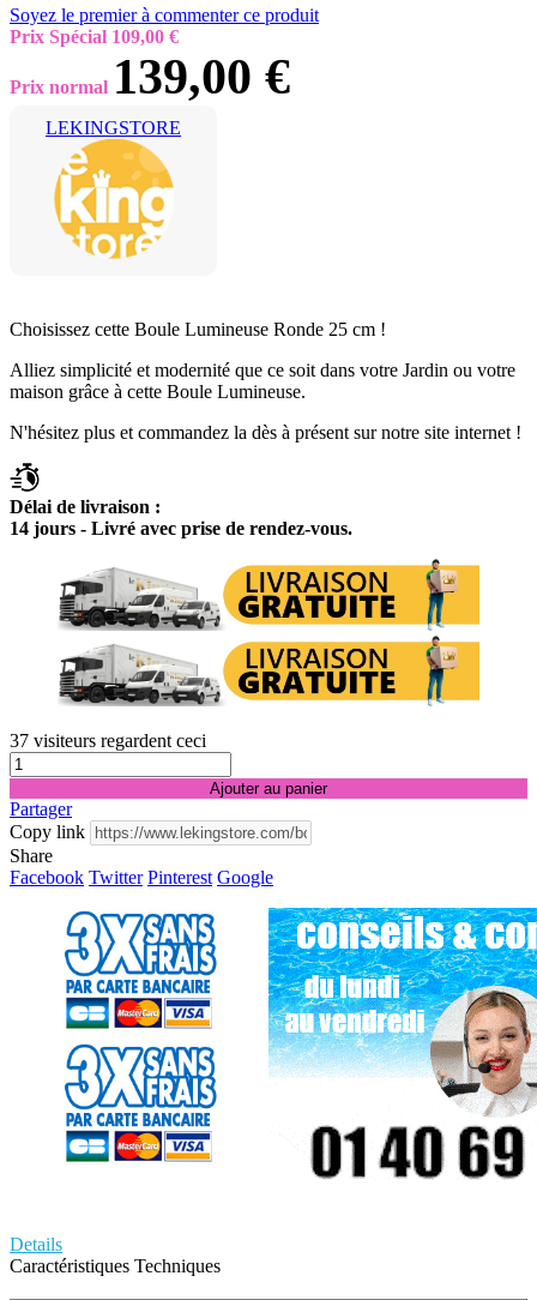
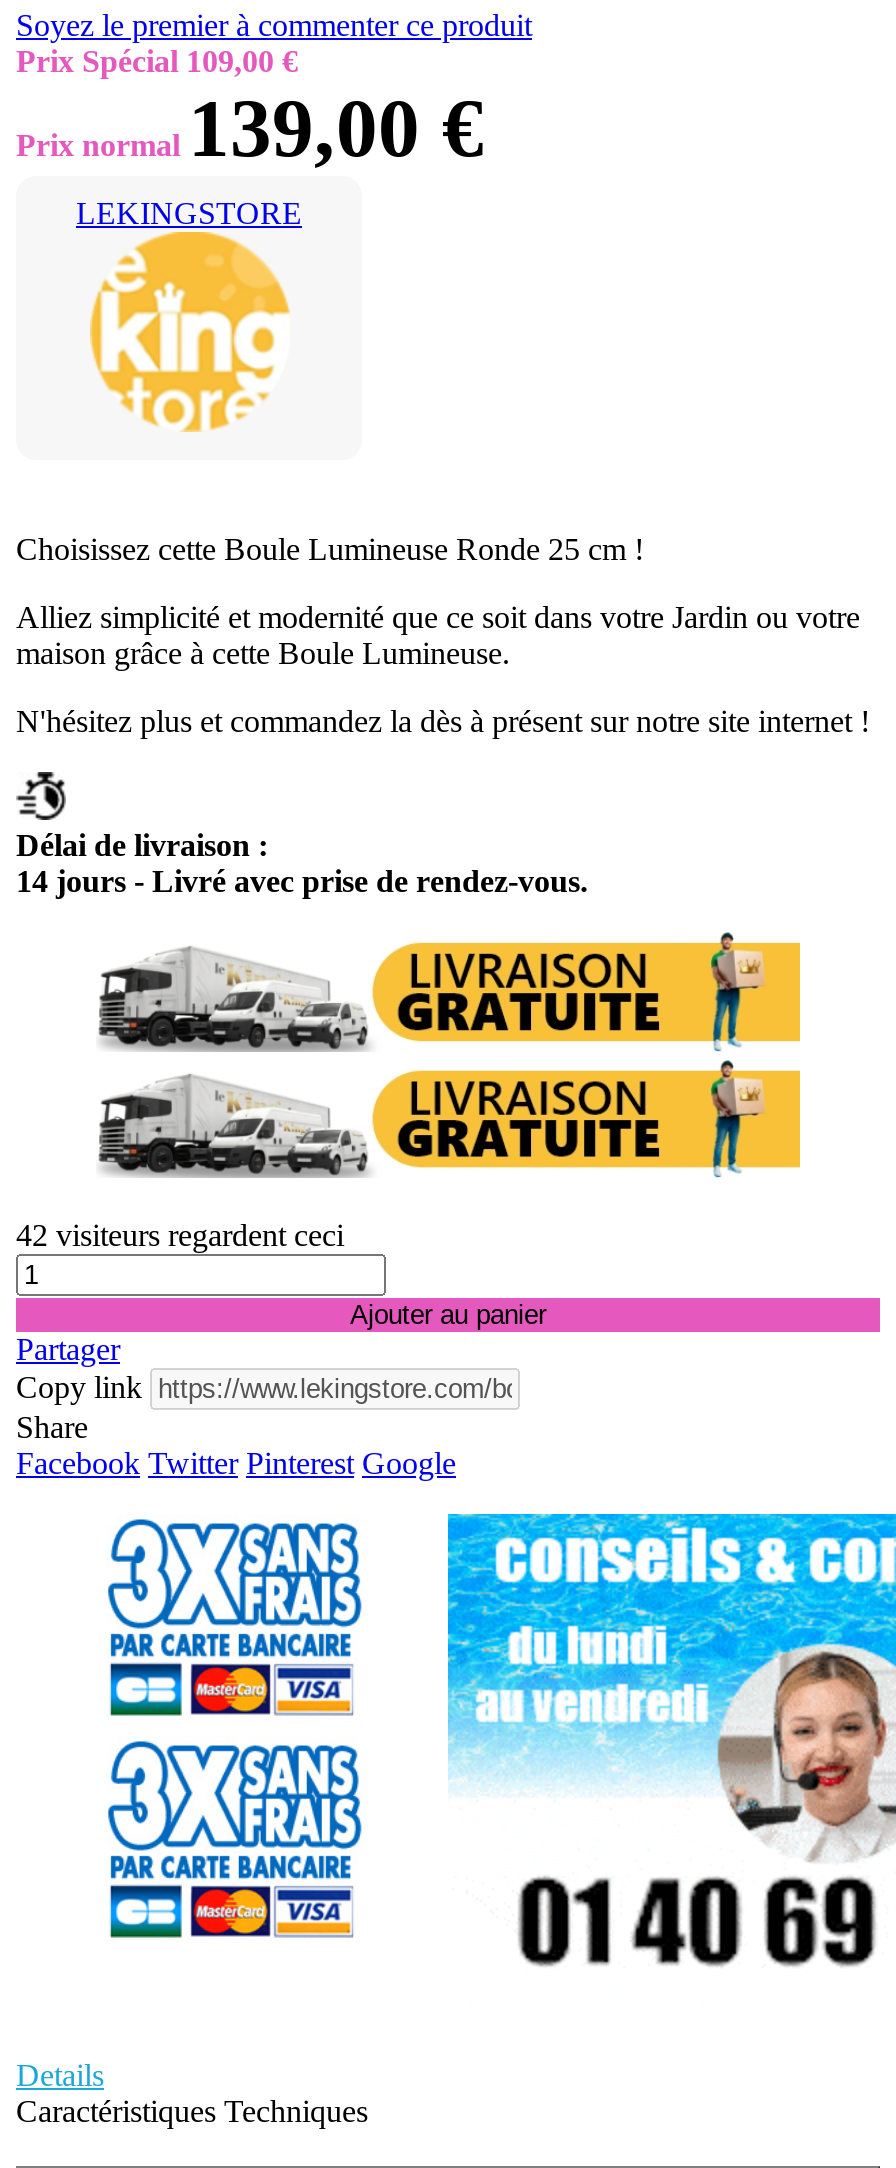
- 37 visiteurs regardent ceci
+ 42 visiteurs regardent ceci
